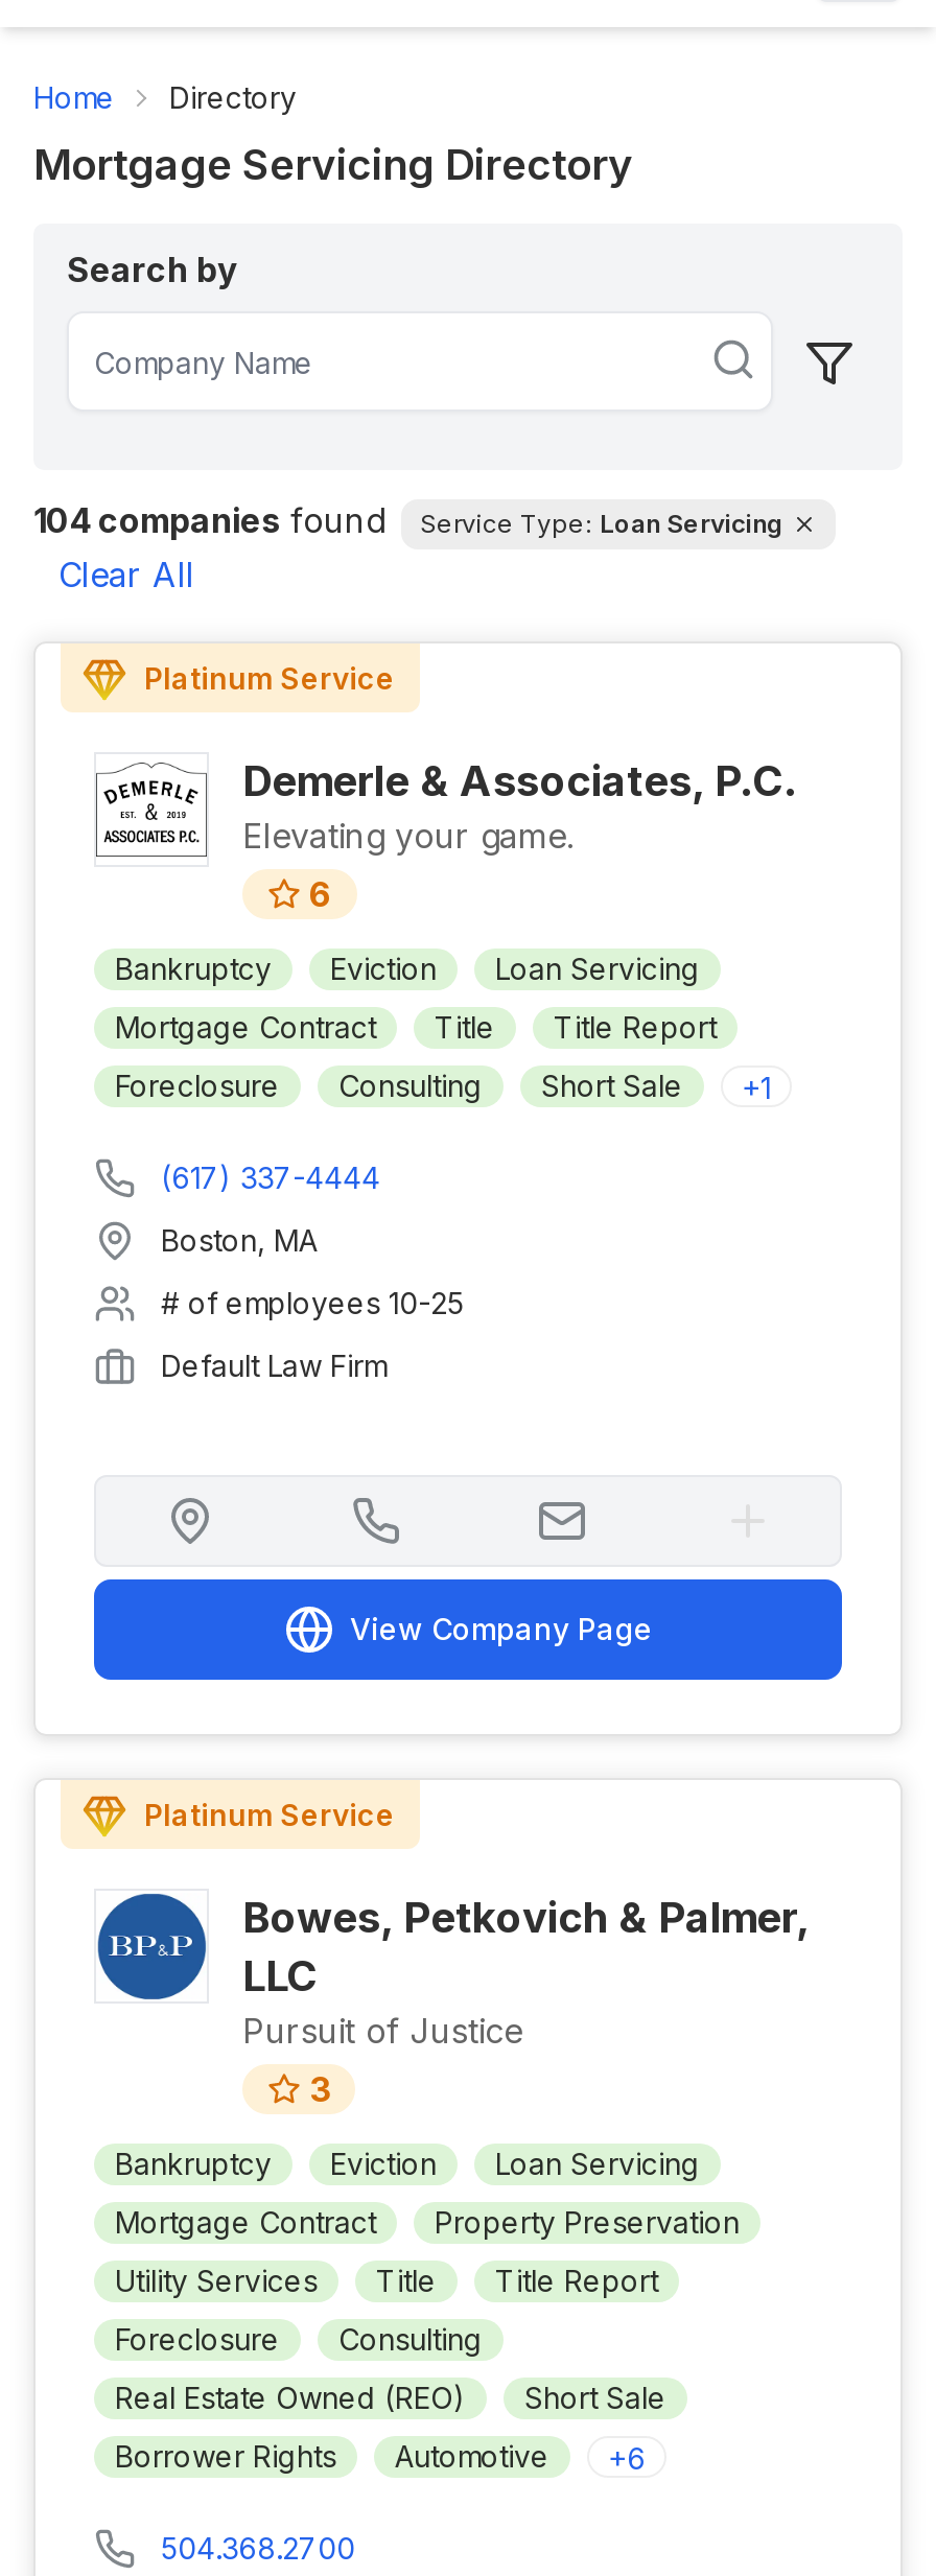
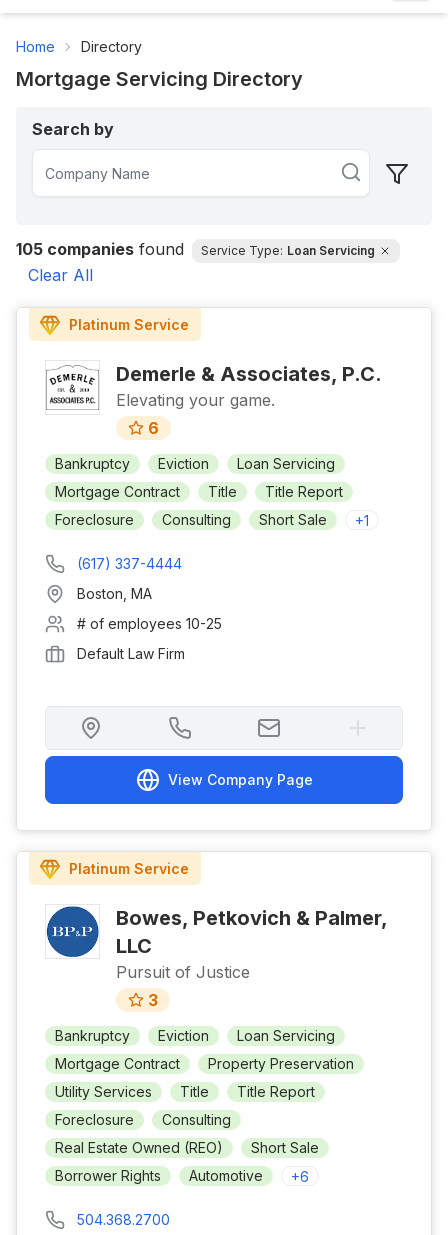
- 104 companies found
+ 105 companies found
